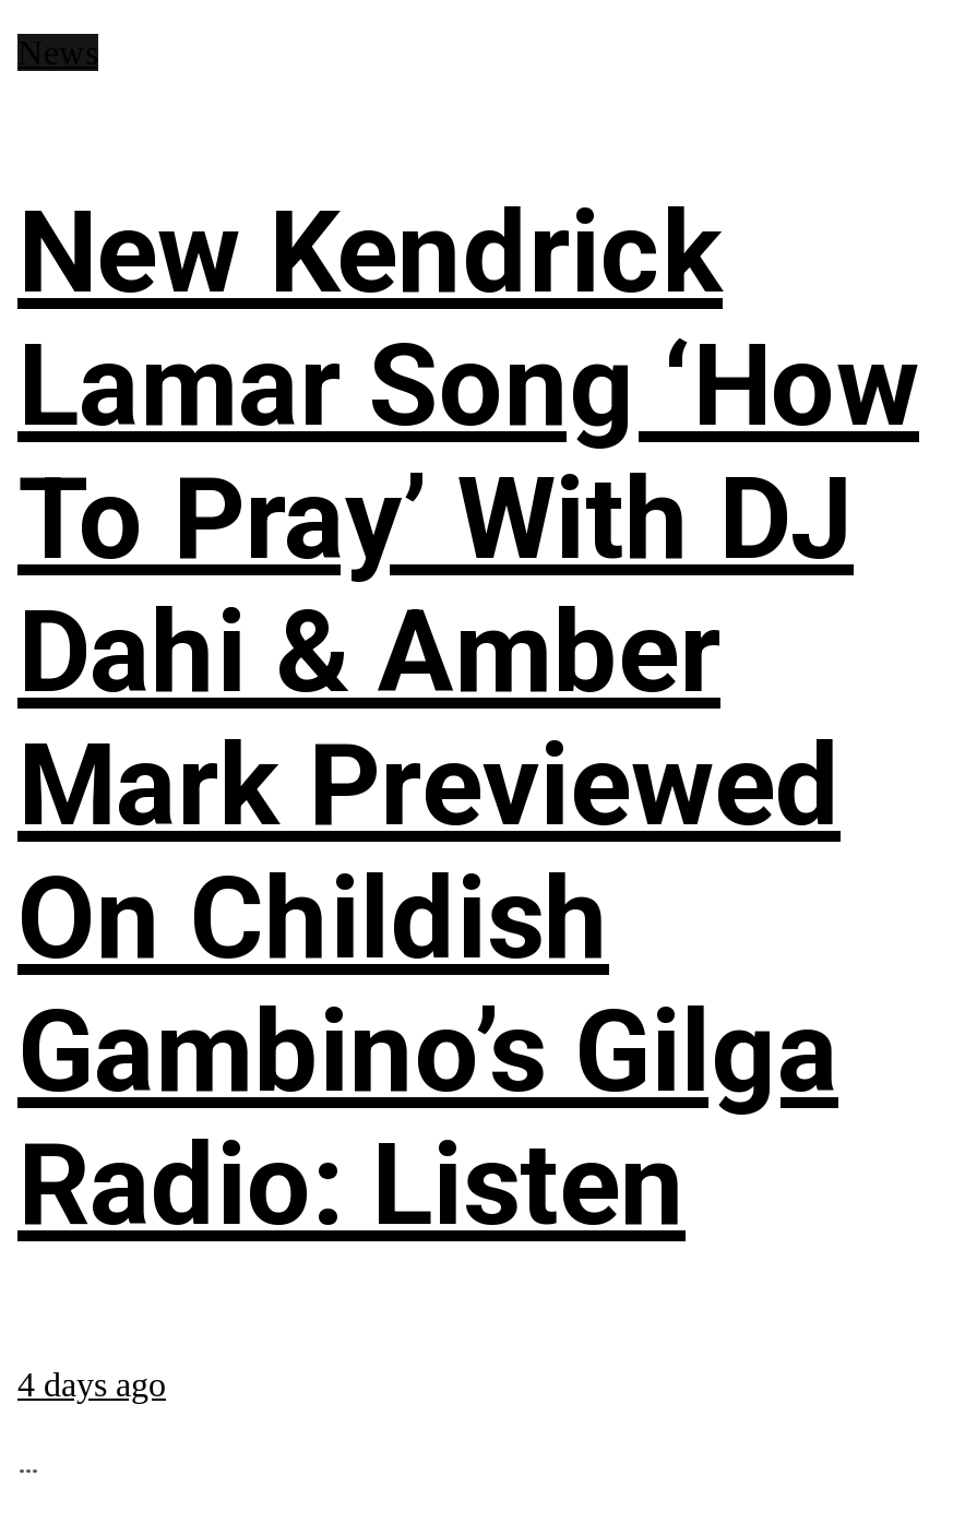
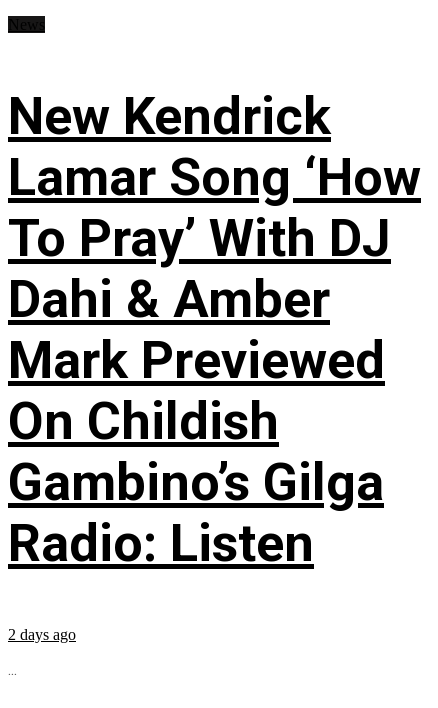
- 4 days ago
+ 2 days ago
